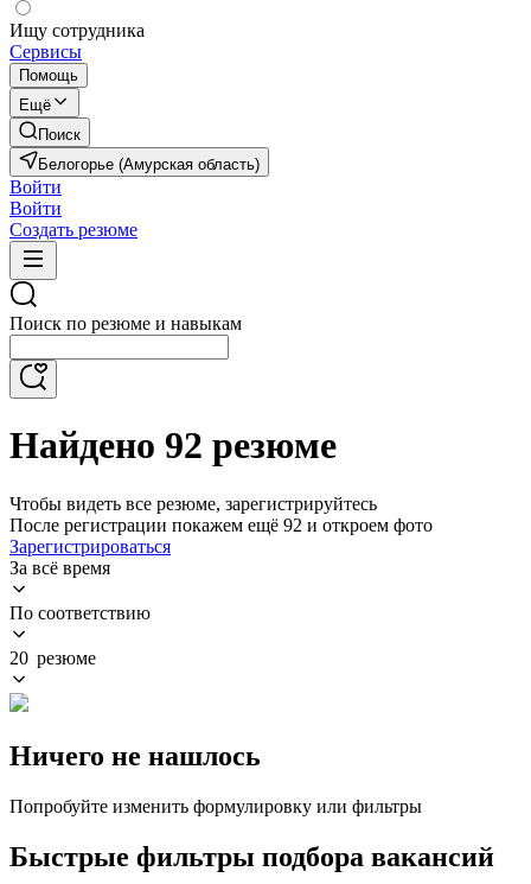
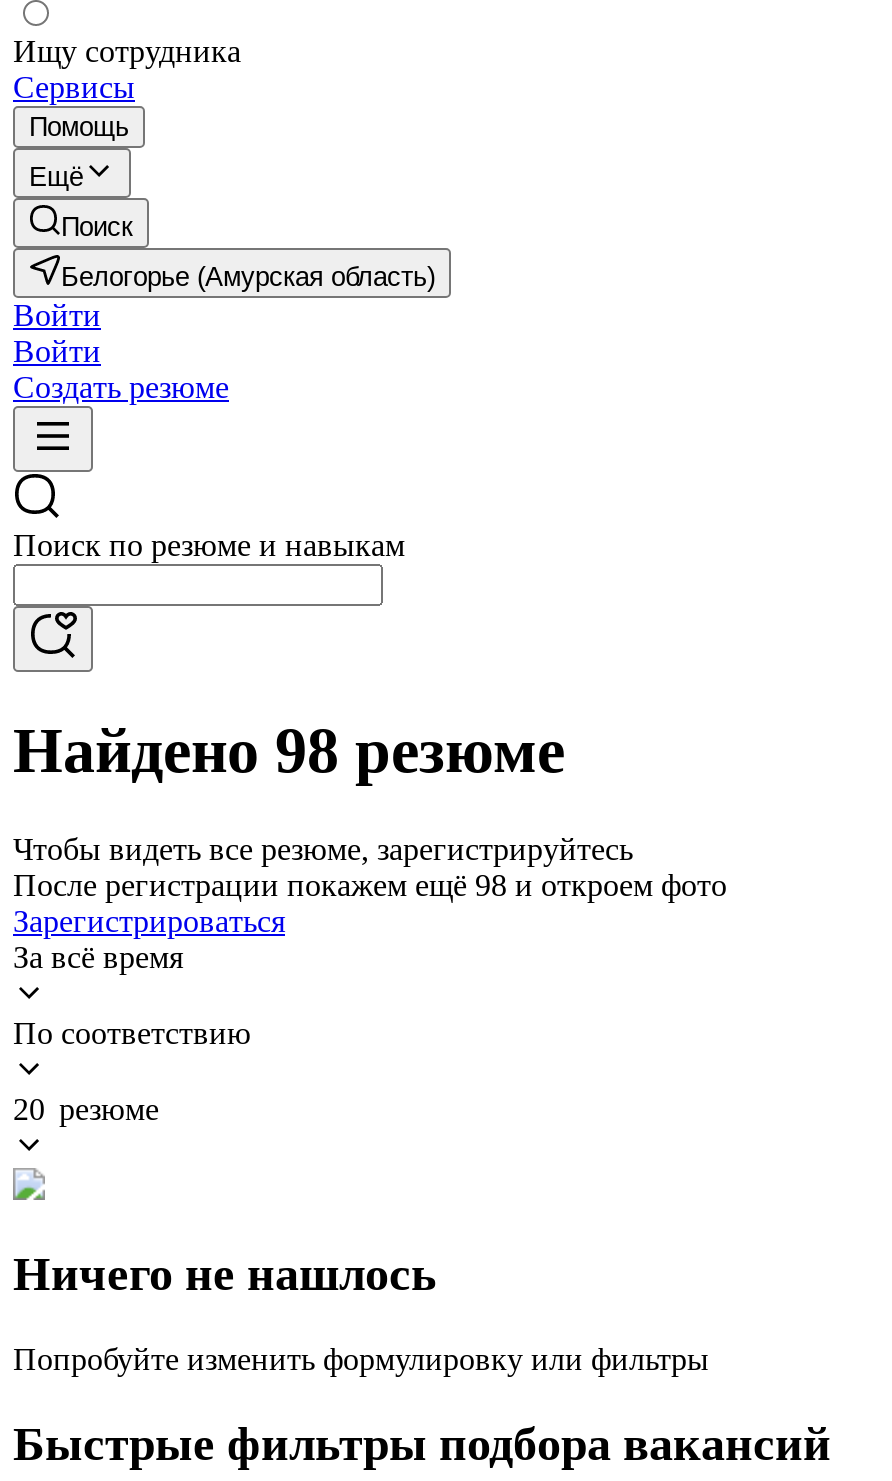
- Найдено 92 резюме
+ Найдено 98 резюме

- После регистрации покажем ещё 92 и откроем фото
+ После регистрации покажем ещё 98 и откроем фото
